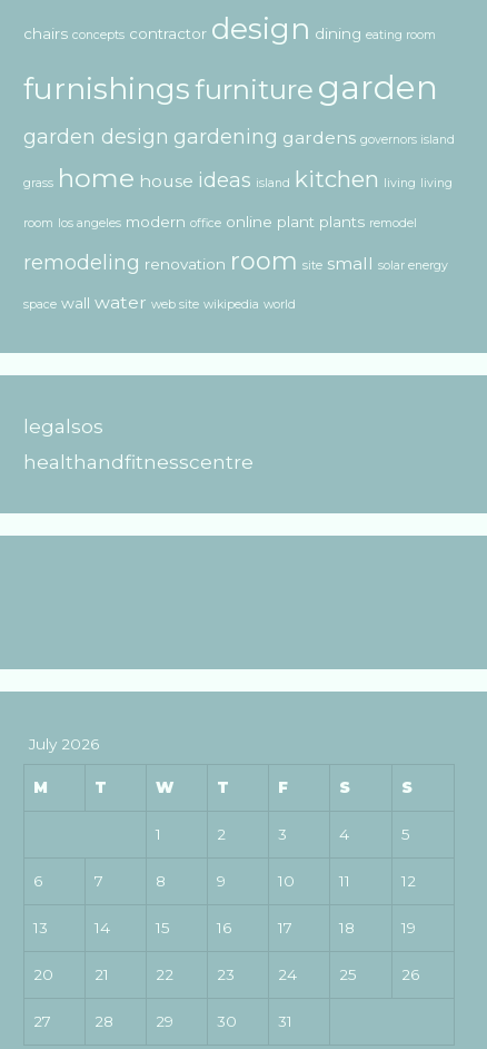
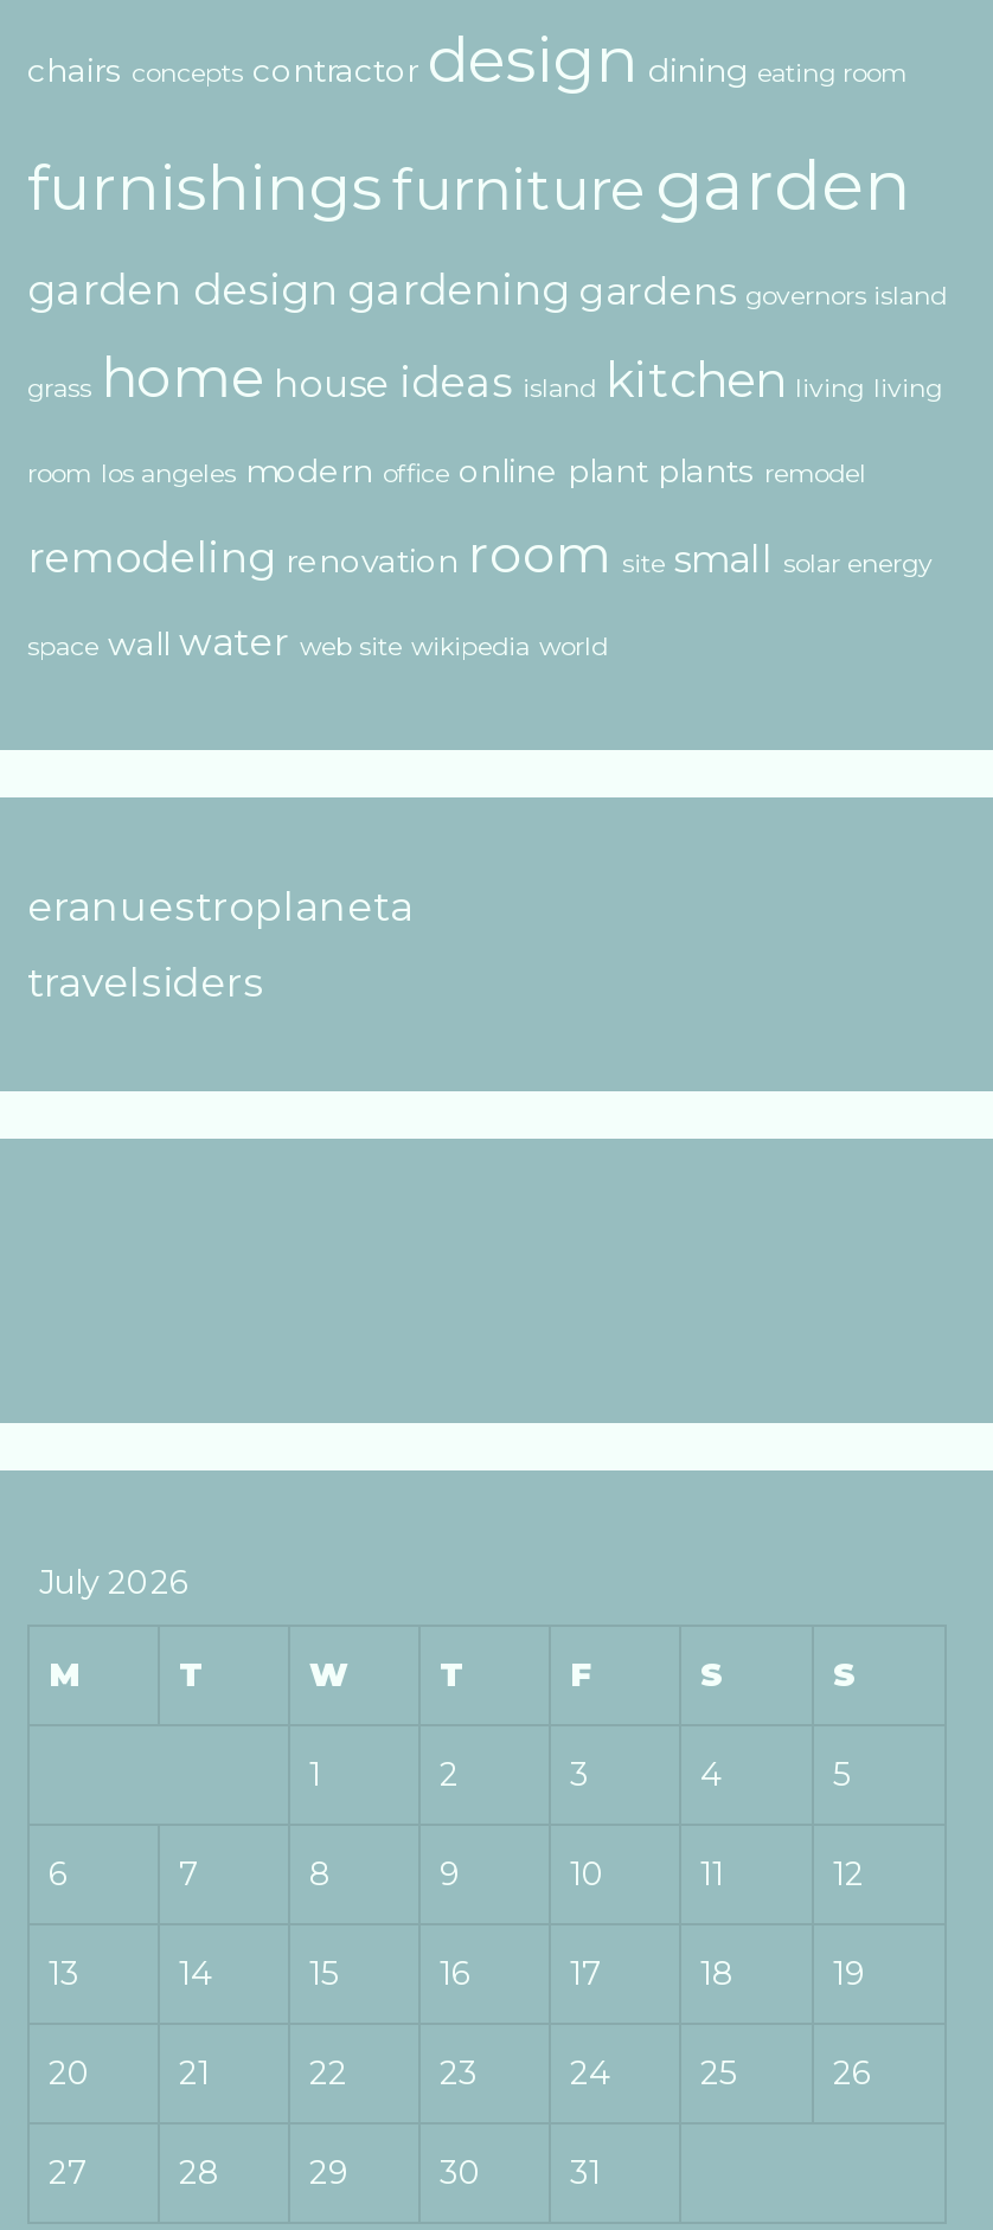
- legalsos
+ eranuestroplaneta

- healthandfitnesscentre
+ travelsiders
